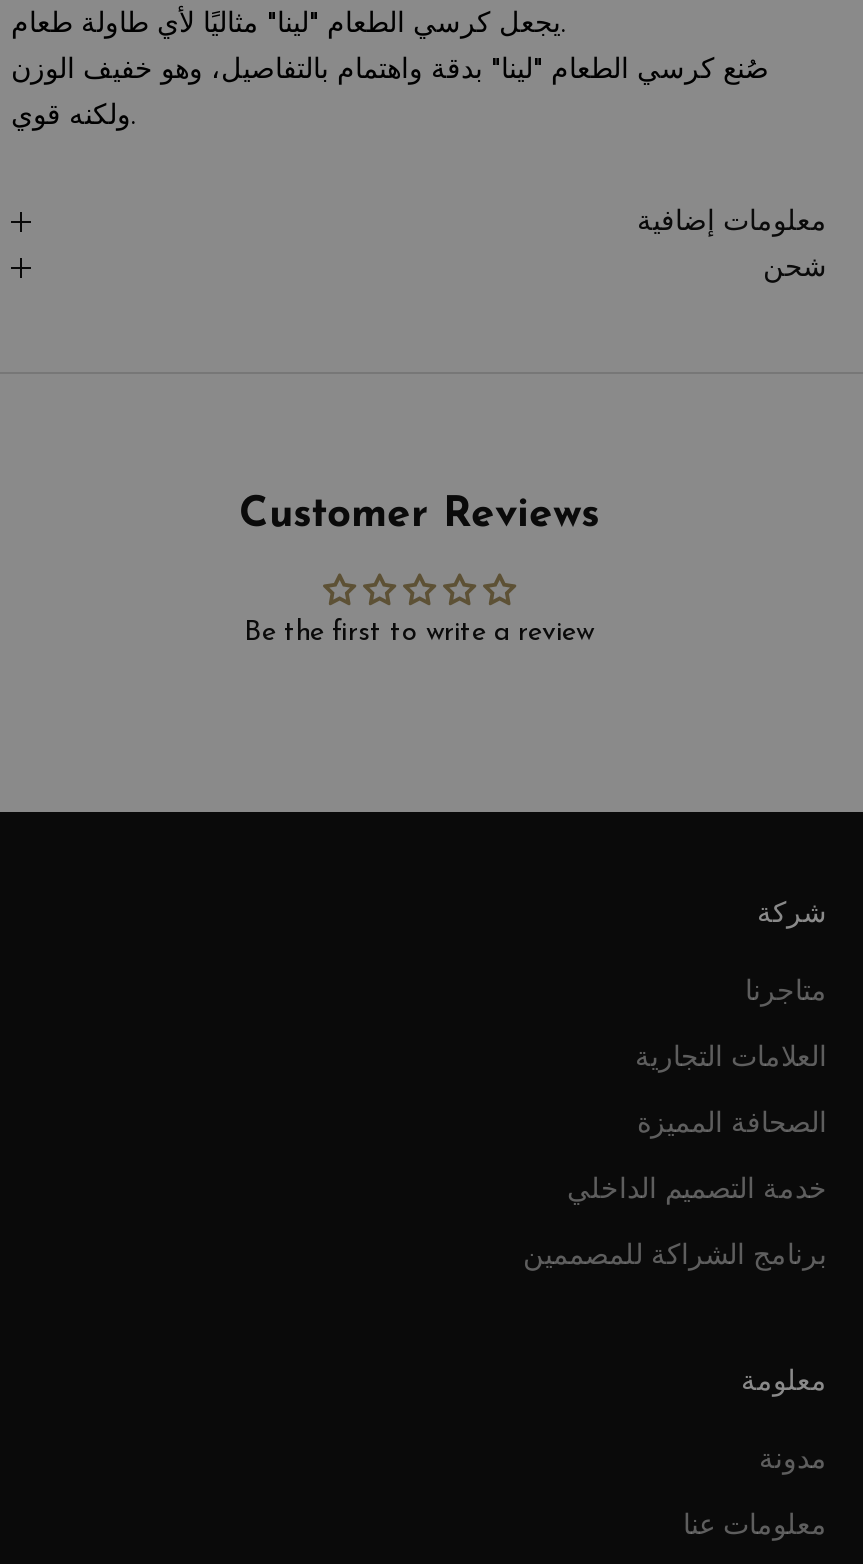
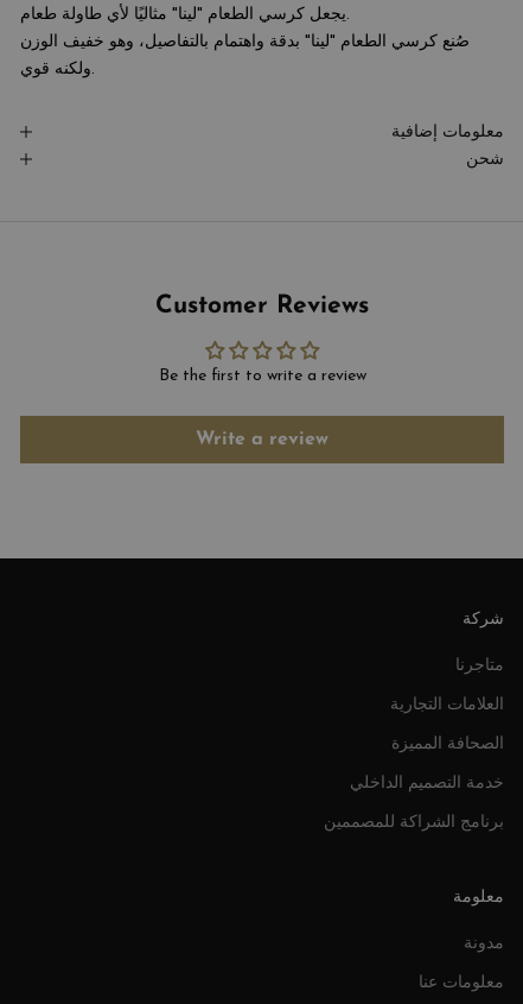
+ Write a review
